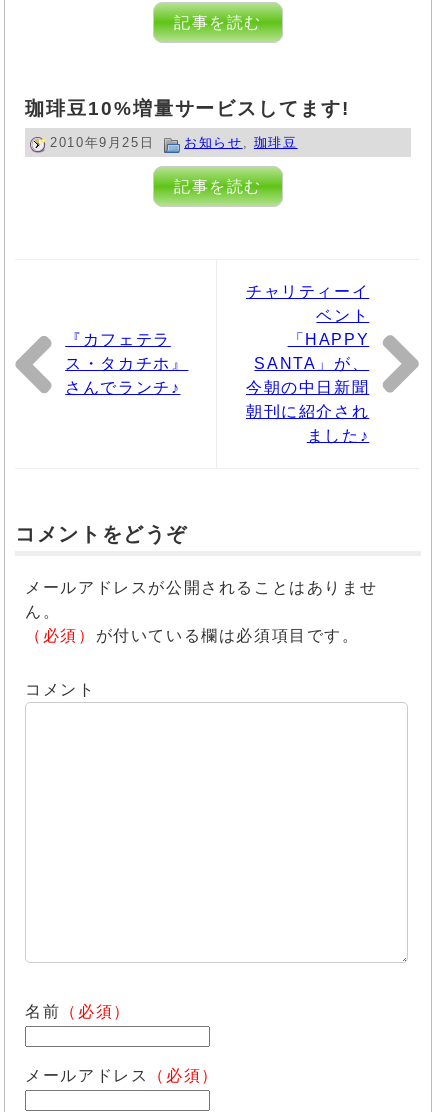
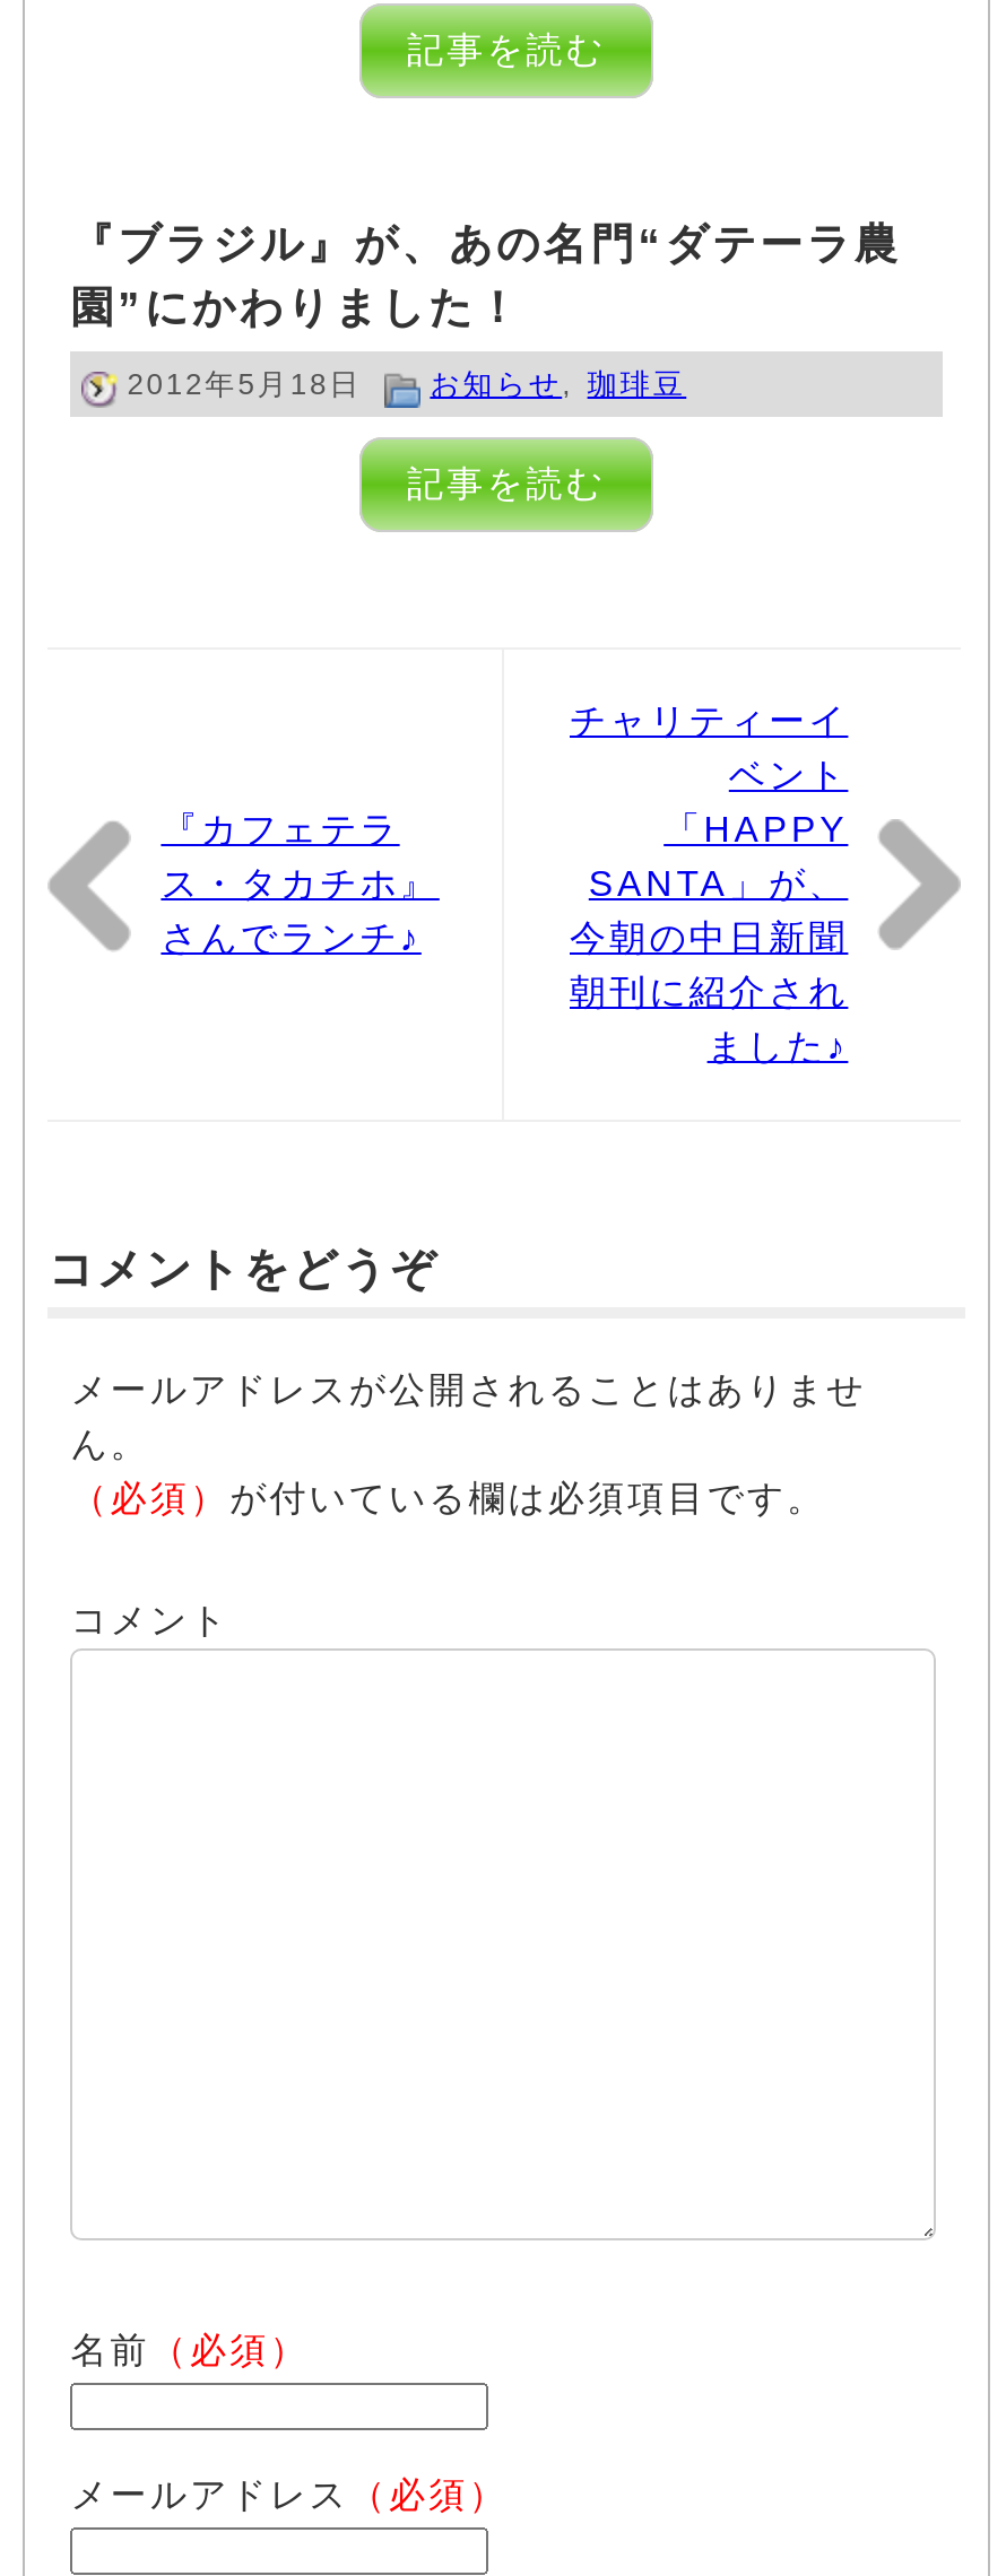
- 珈琲豆10%増量サービスしてます!
+ 『ブラジル』が、あの名門“ダテーラ農
+ 園”にかわりました！

- 2010年9月25日 お知らせ,珈琲豆
+ 2012年5月18日 お知らせ,珈琲豆
